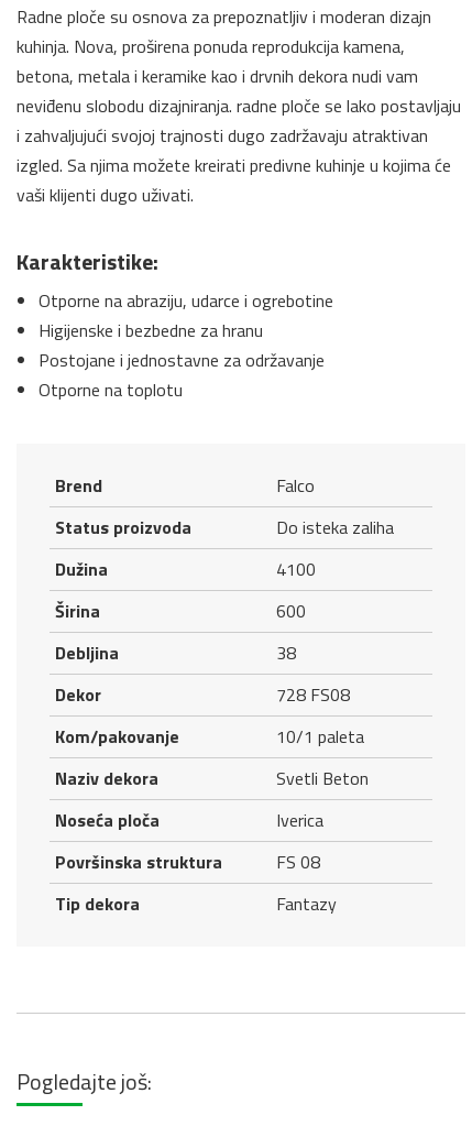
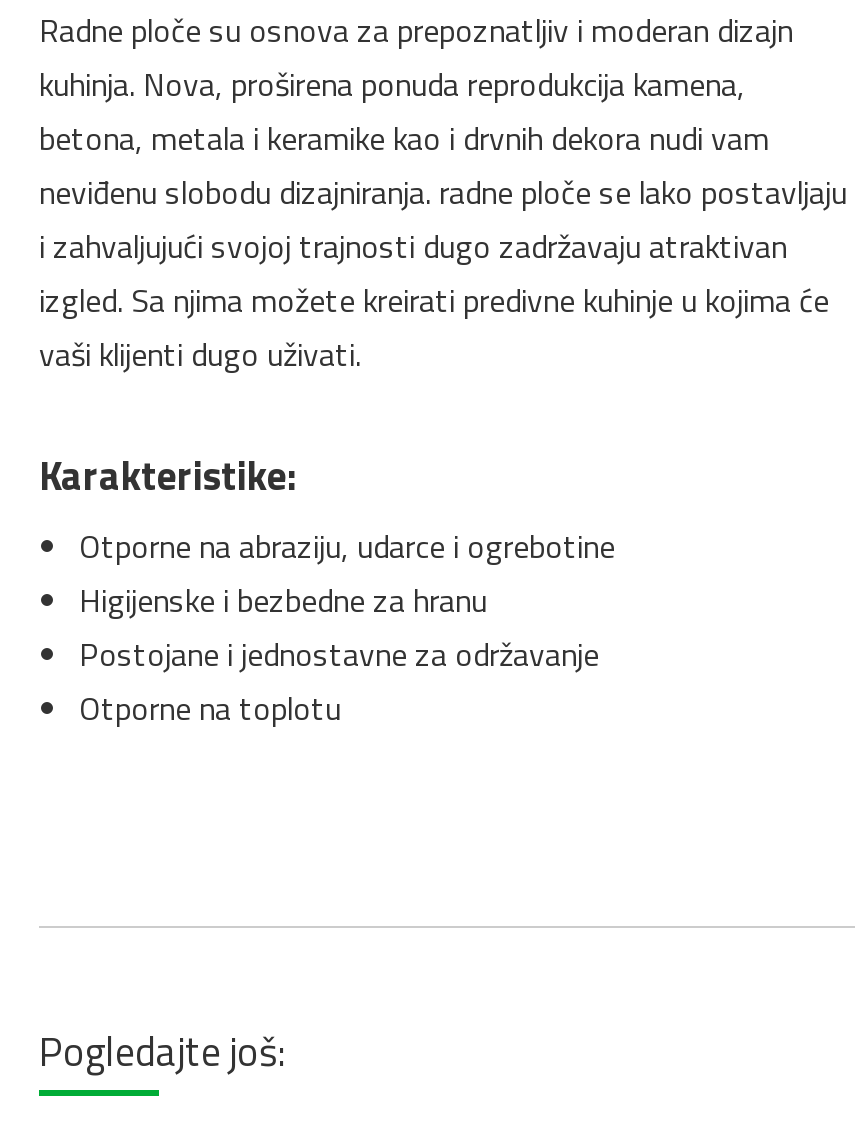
- Brend
- Falco
- Status proizvoda
- Do isteka zaliha
- Dužina
- 4100
- Širina
- 600
- Debljina
- 38
- Dekor
- 728 FS08
- Kom/pakovanje
- 10/1 paleta
- Naziv dekora
- Svetli Beton
- Noseća ploča
- Iverica
- Površinska struktura
- FS 08
- Tip dekora
- Fantazy
